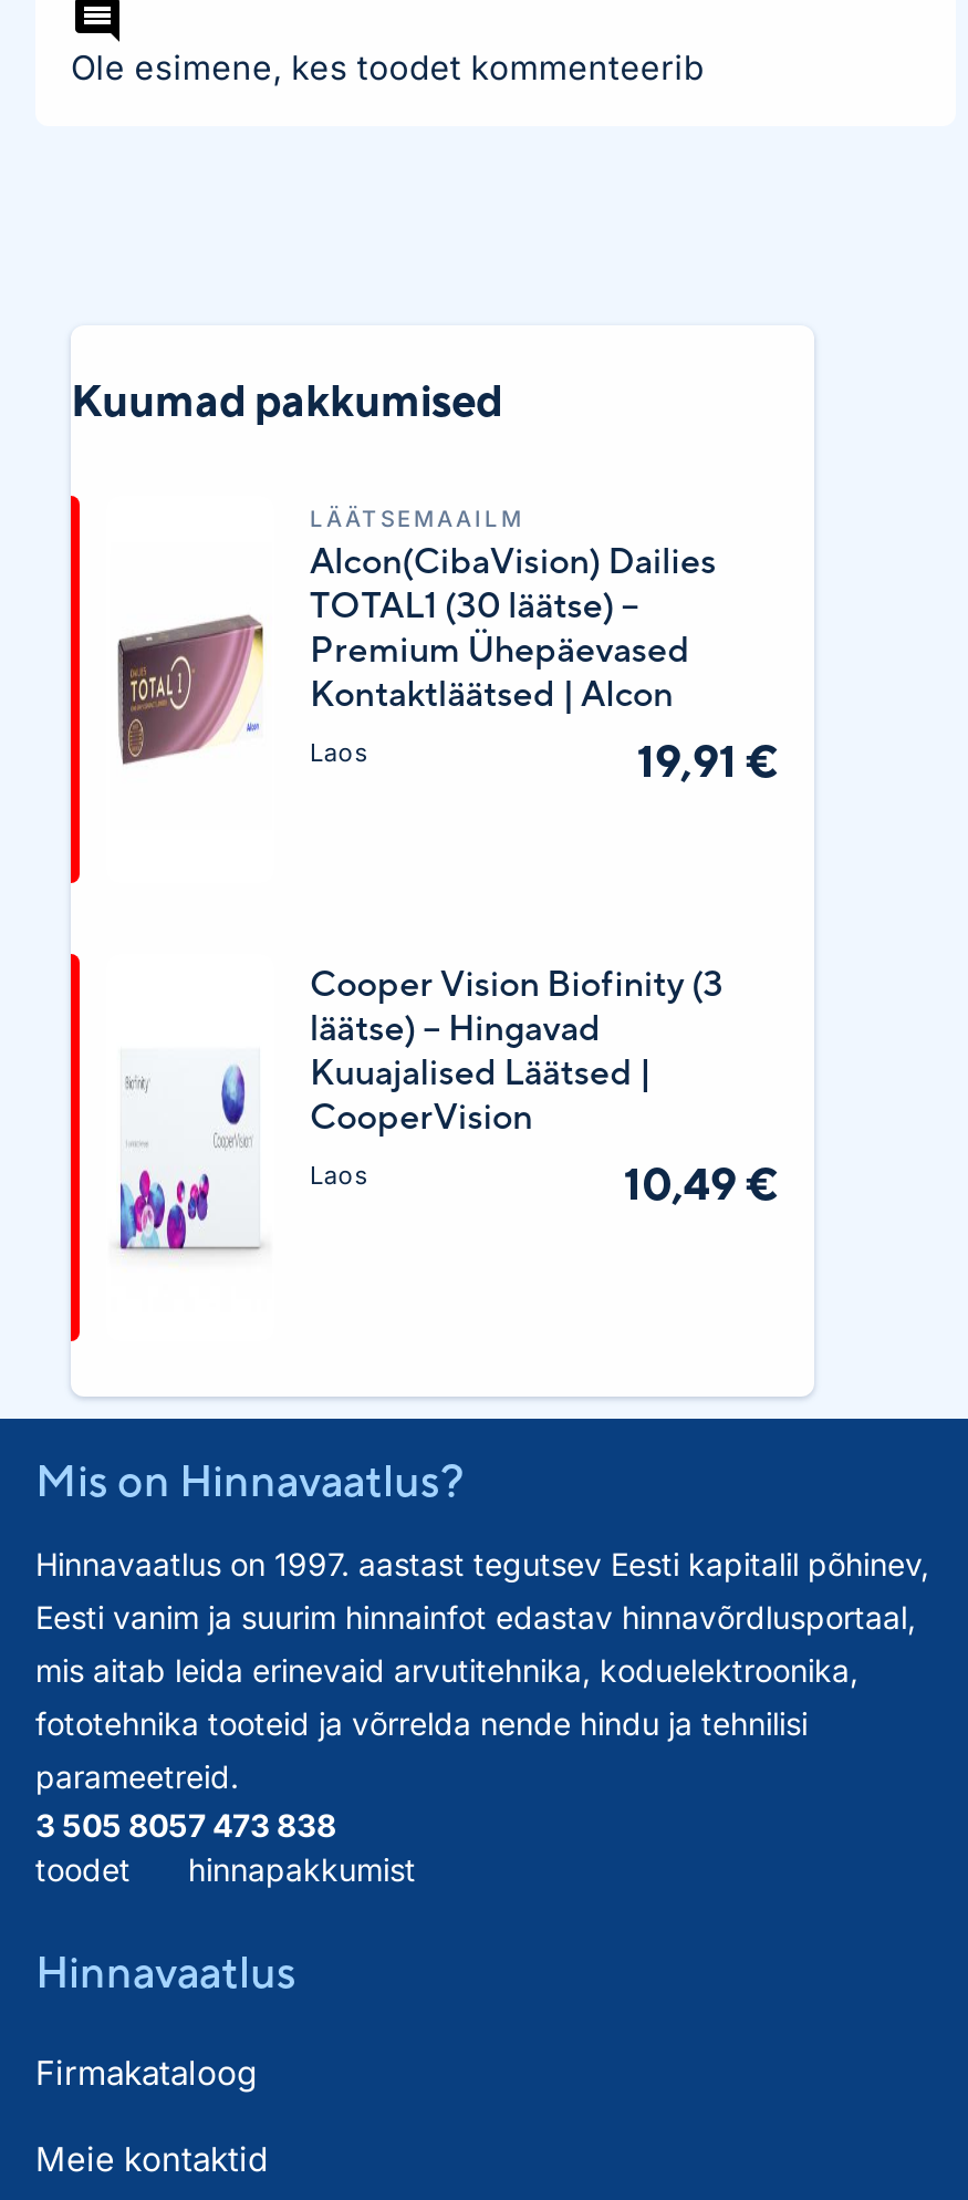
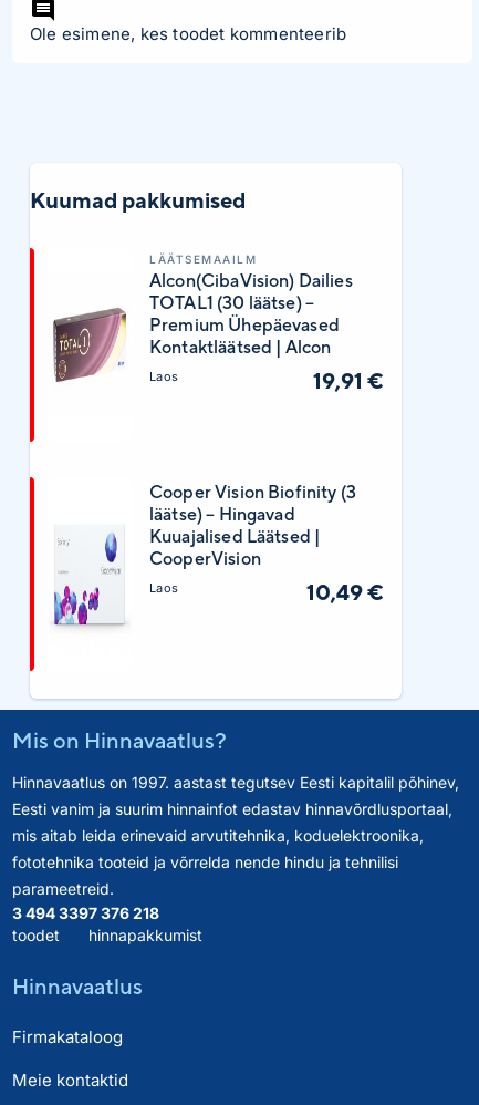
- 3 505 805
+ 3 494 339

- 7 473 838
+ 7 376 218
